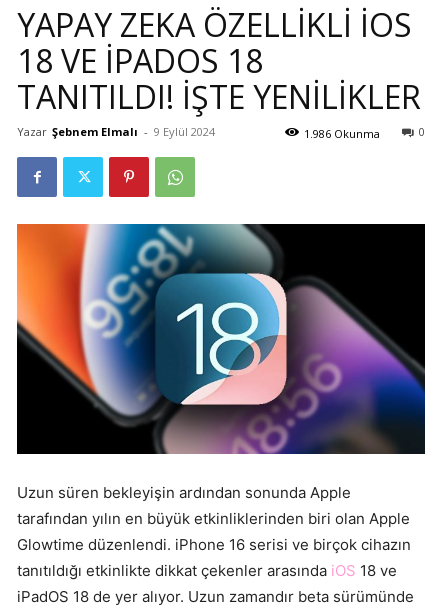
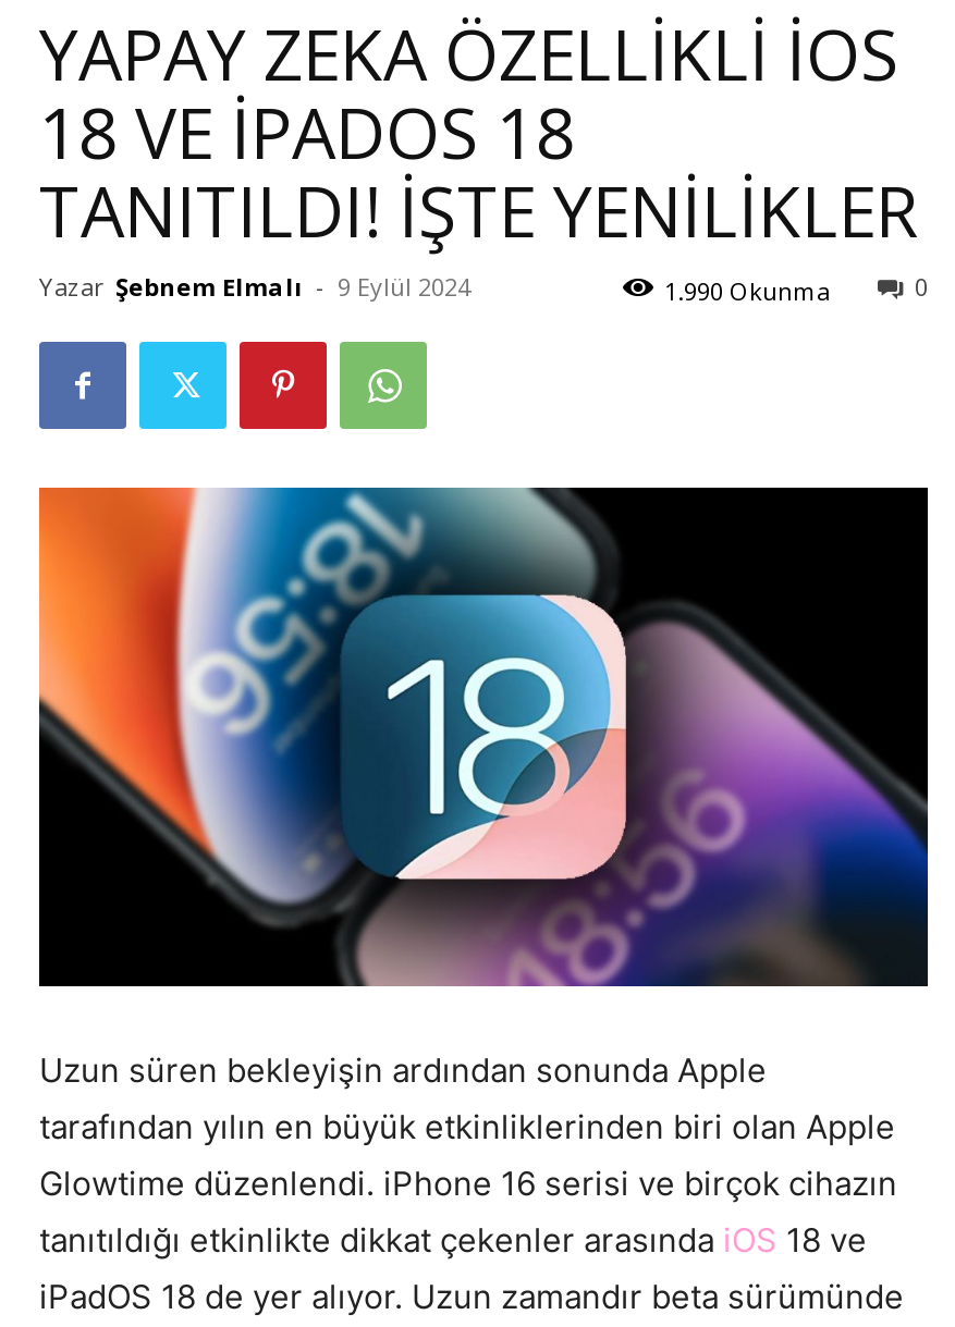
- 1.986 Okunma
+ 1.990 Okunma
